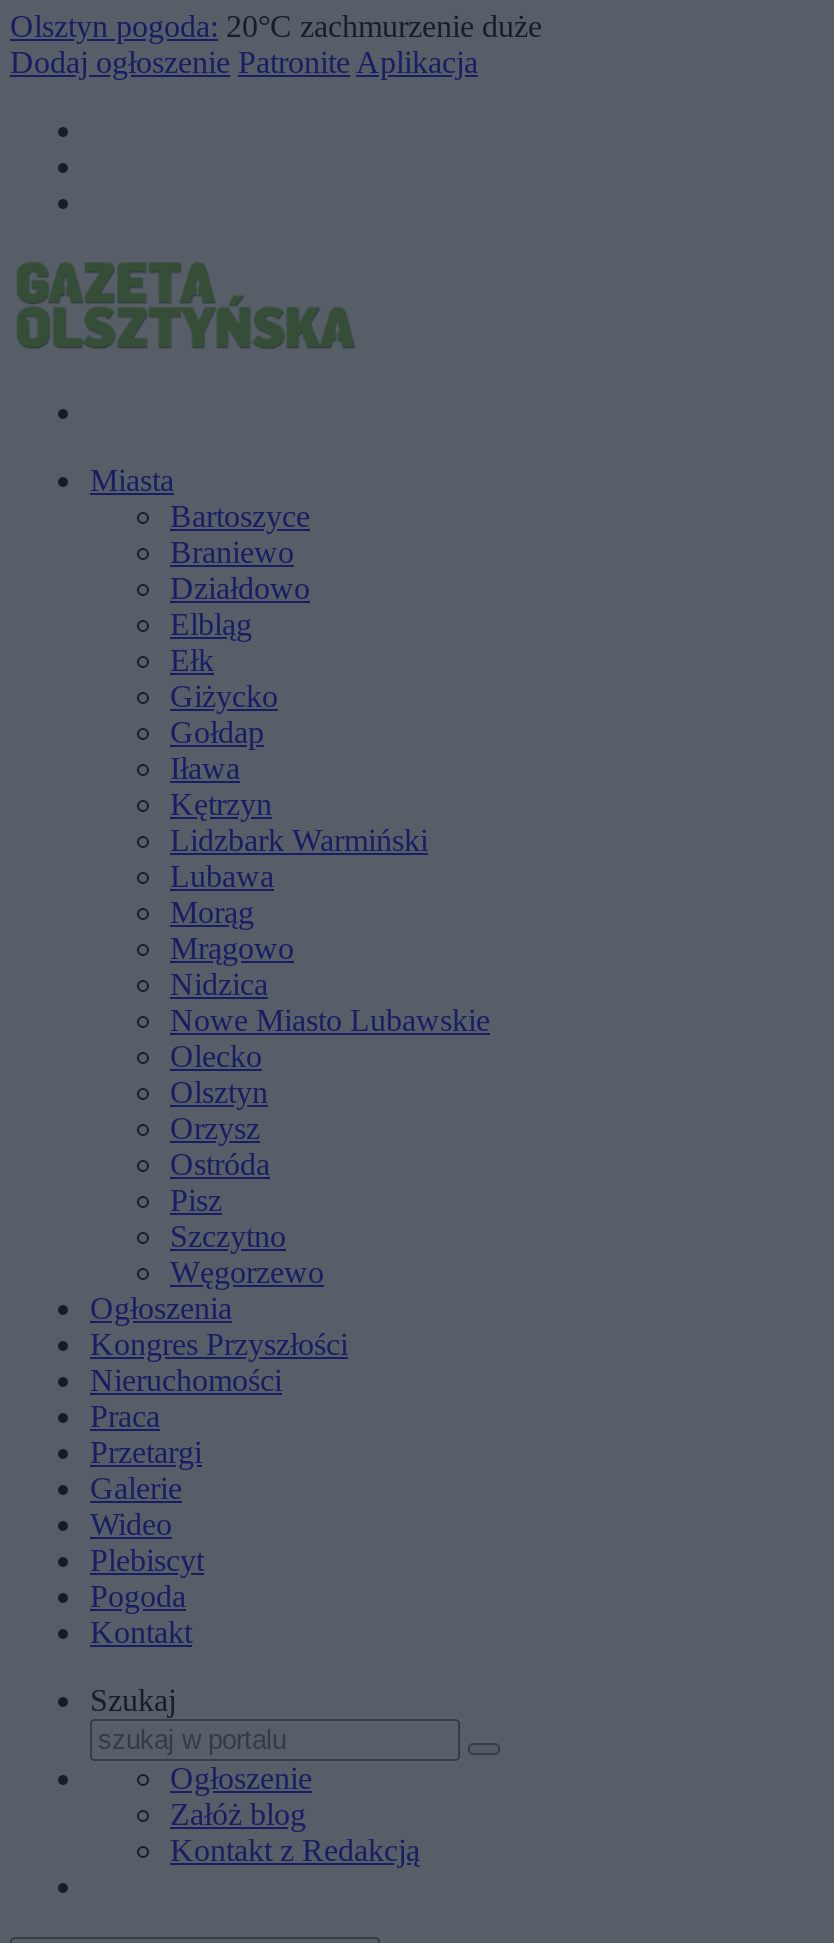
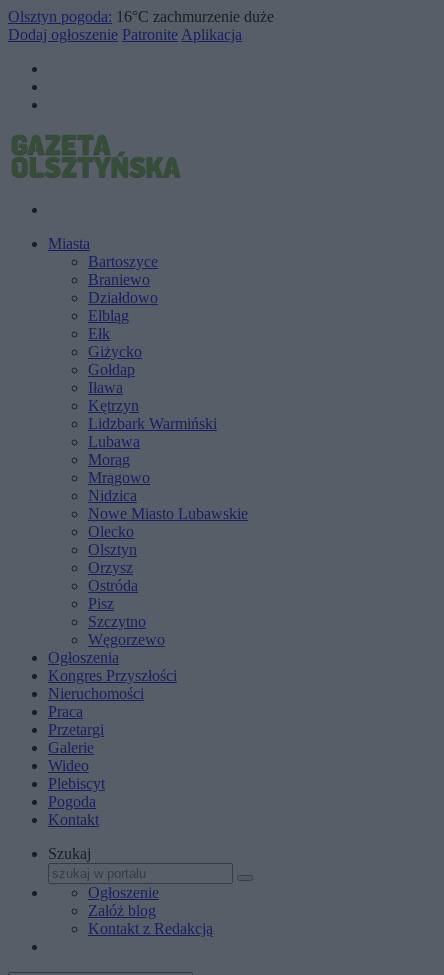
- Olsztyn pogoda: 20°C zachmurzenie duże
+ Olsztyn pogoda: 16°C zachmurzenie duże
